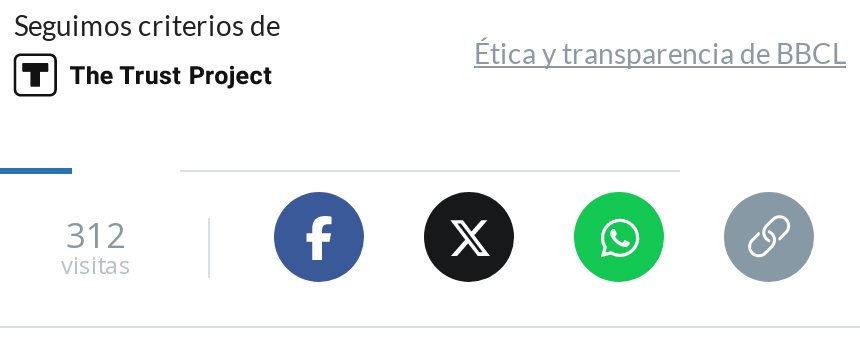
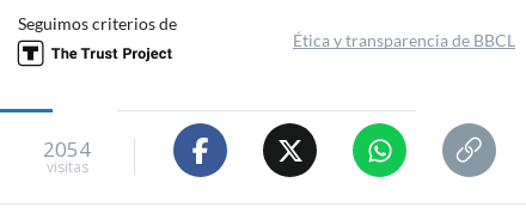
- 312
+ 2054
